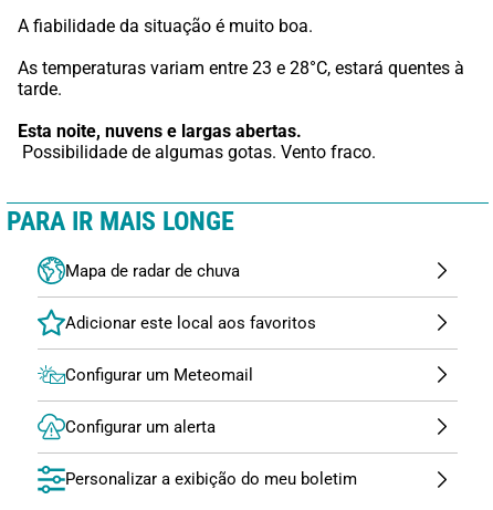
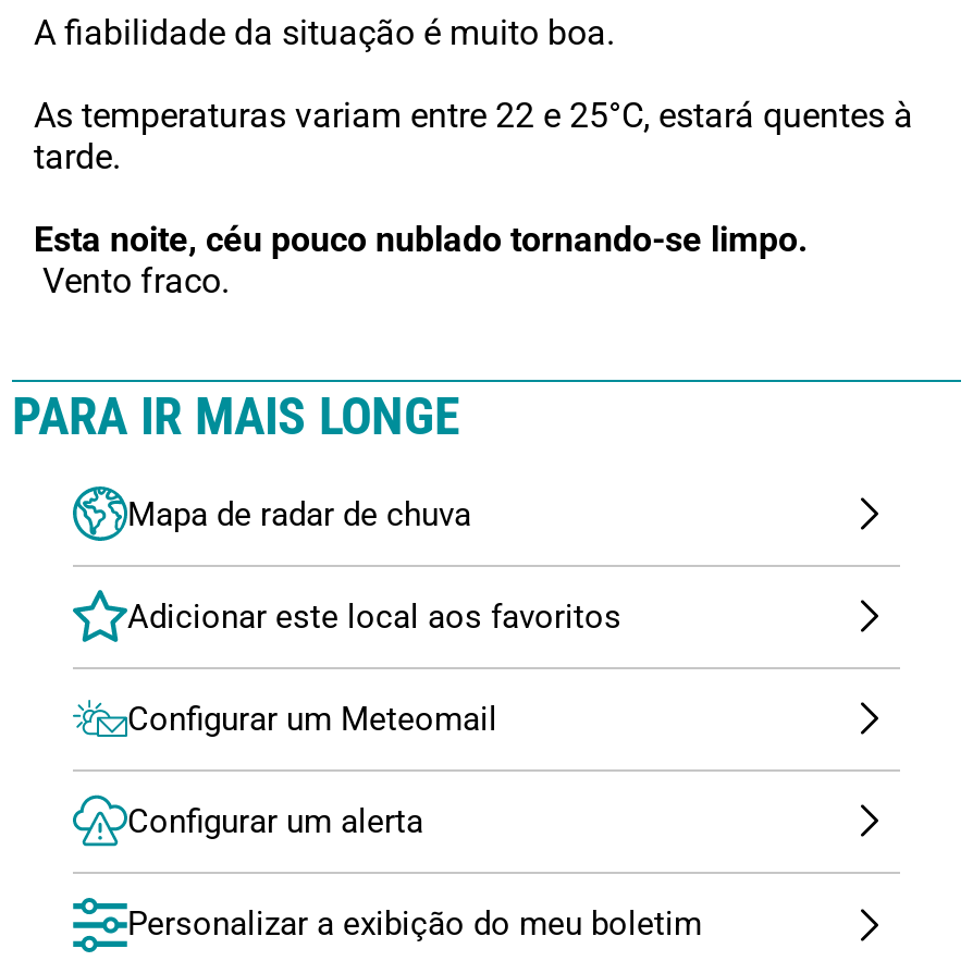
- As temperaturas variam entre 23 e 28°C, estará quentes à
+ As temperaturas variam entre 22 e 25°C, estará quentes à

- Esta noite, nuvens e largas abertas.
- Possibilidade de algumas gotas. Vento fraco.
+ Esta noite, céu pouco nublado tornando-se limpo.
+ Vento fraco.
